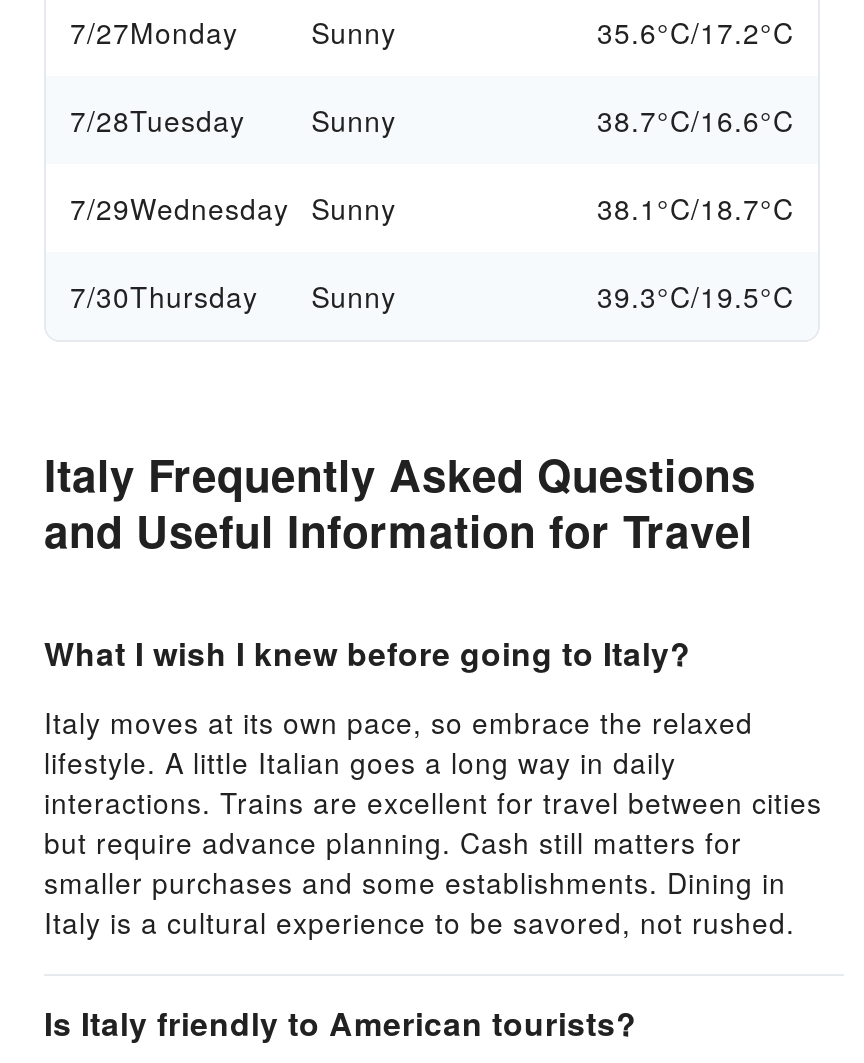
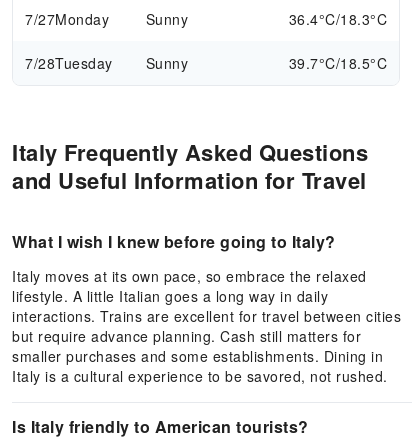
- 35.6°C/17.2°C
+ 36.4°C/18.3°C

- 38.7°C/16.6°C
- 7/29Wednesday Sunny
- 38.1°C/18.7°C
- 7/30Thursday
- Sunny
- 39.3°C/19.5°C
+ 39.7°C/18.5°C
